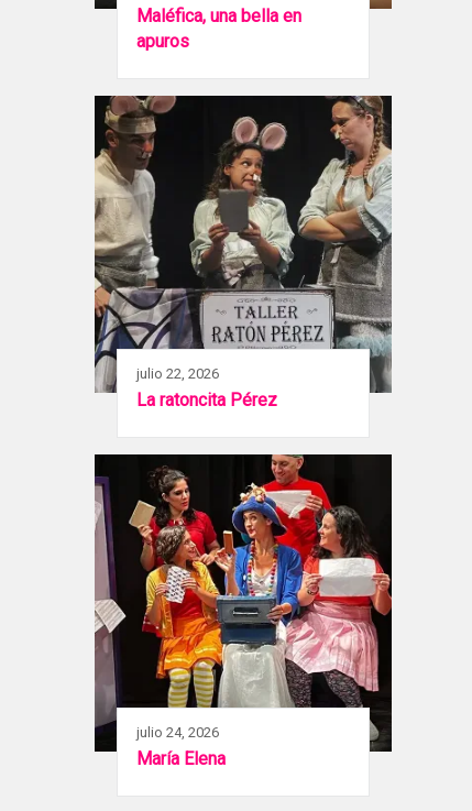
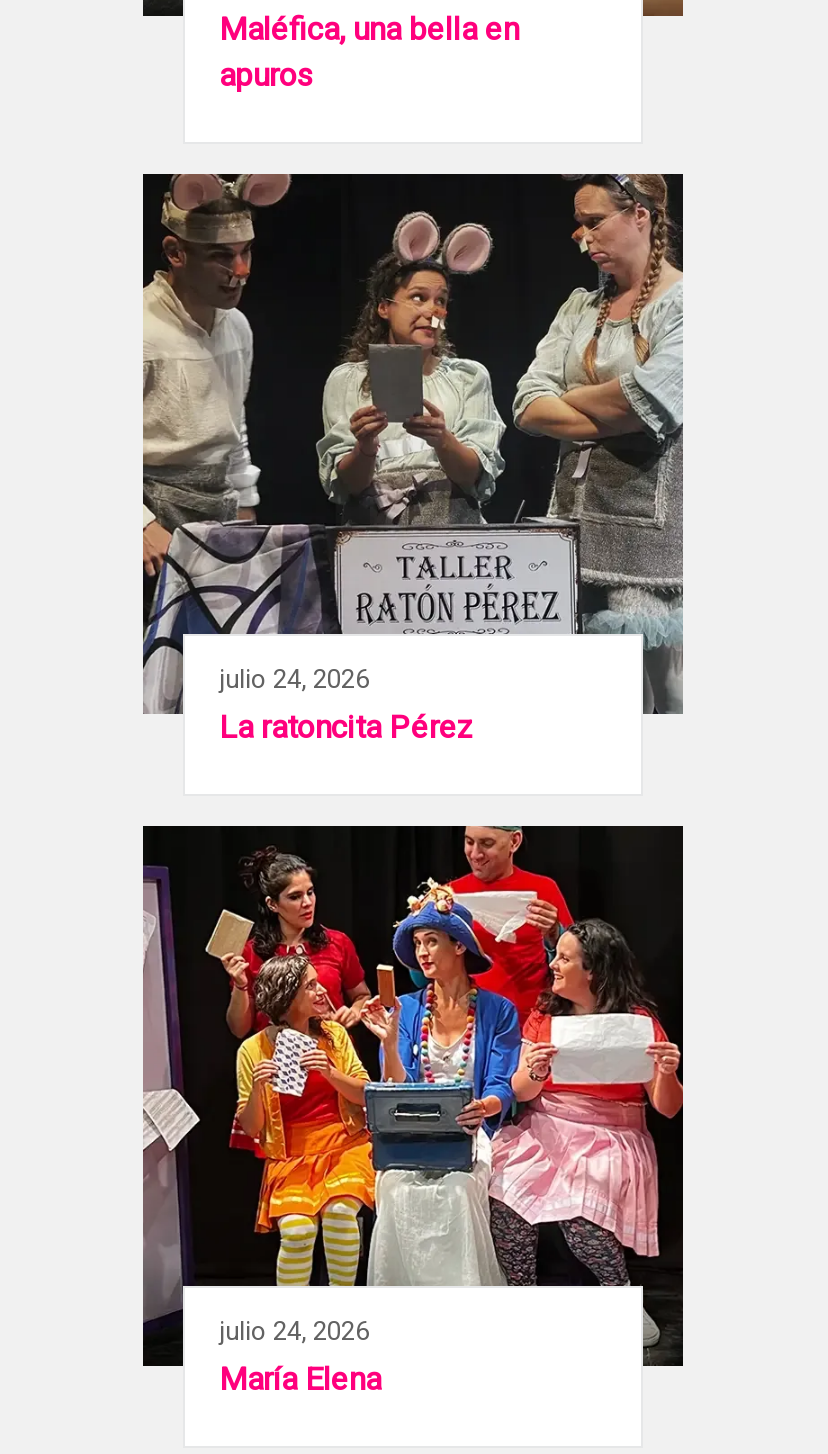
- julio 22, 2026
+ julio 24, 2026
